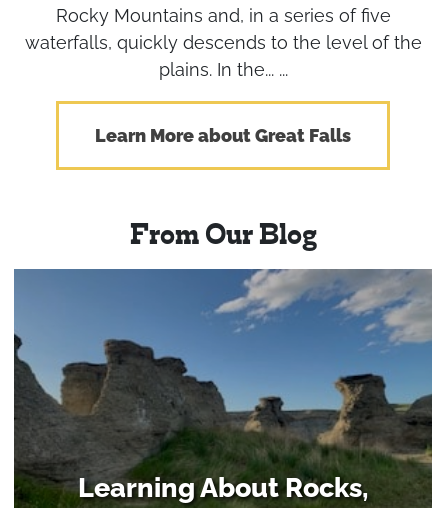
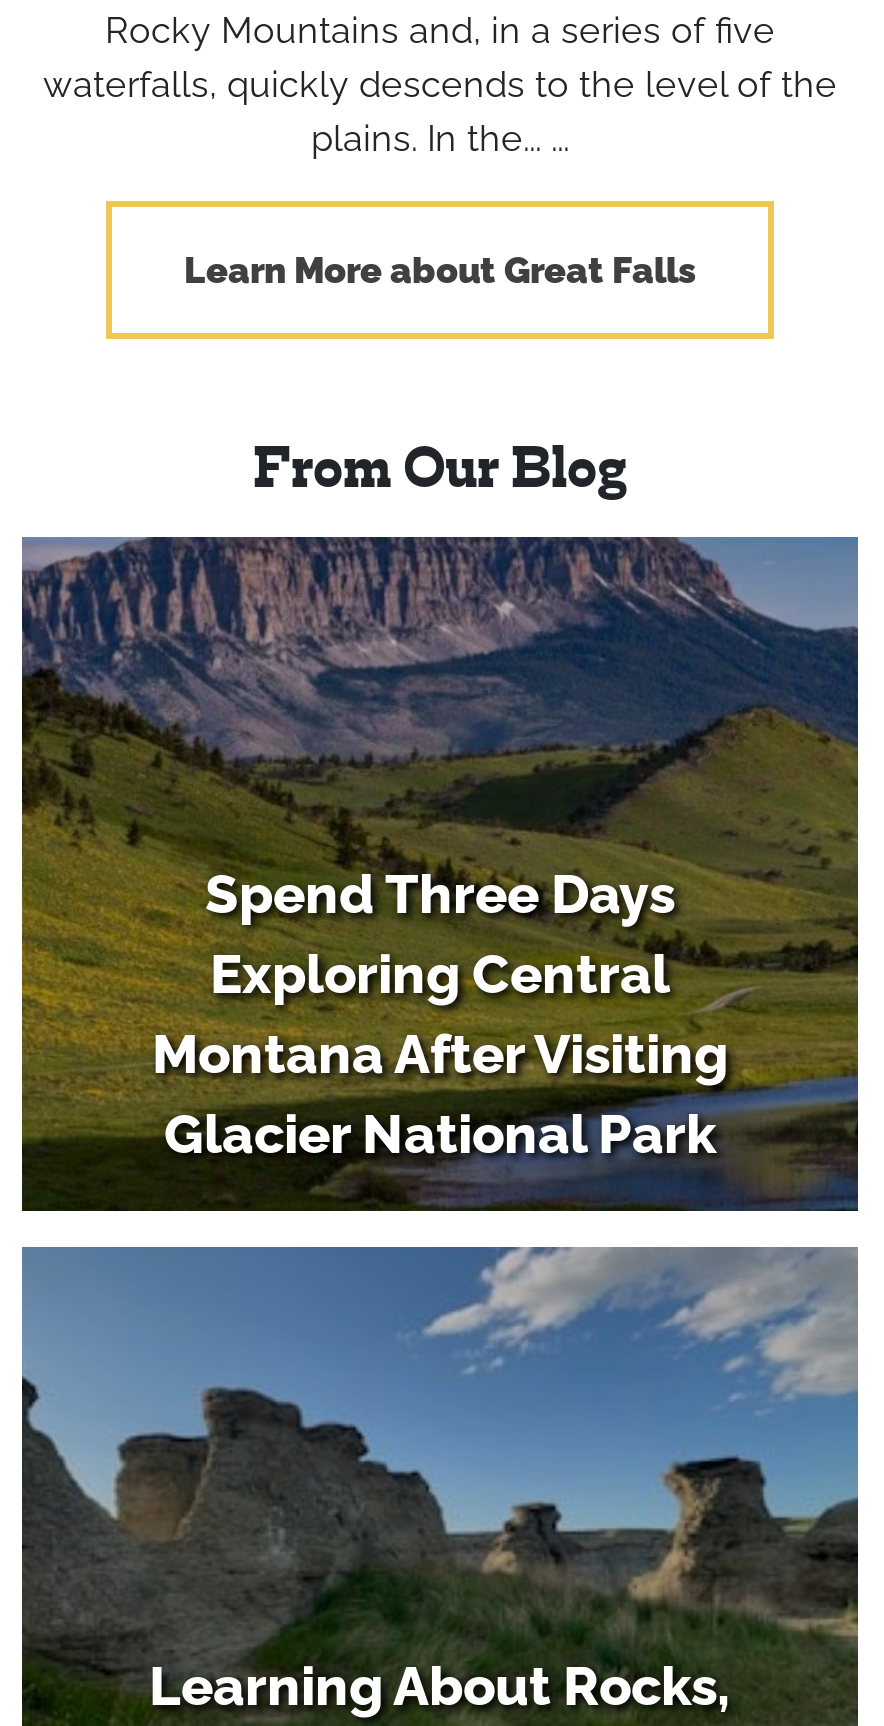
+ [image]
+ Spend Three Days
+ Exploring Central
+ Montana After Visiting
+ Glacier National Park
